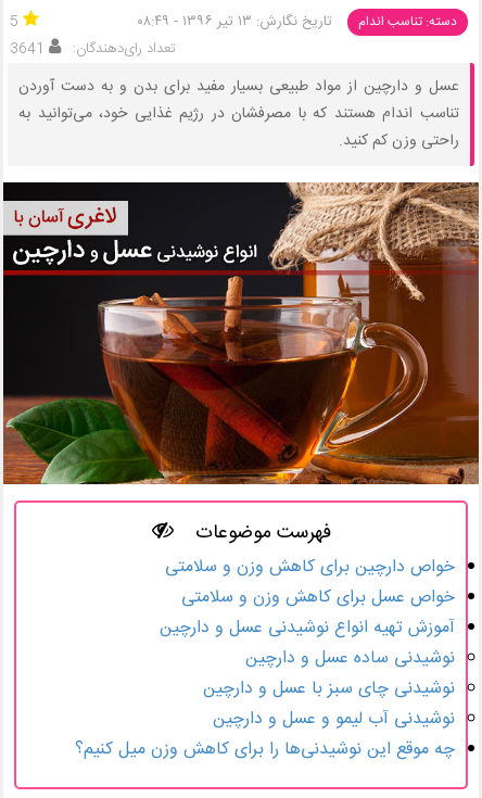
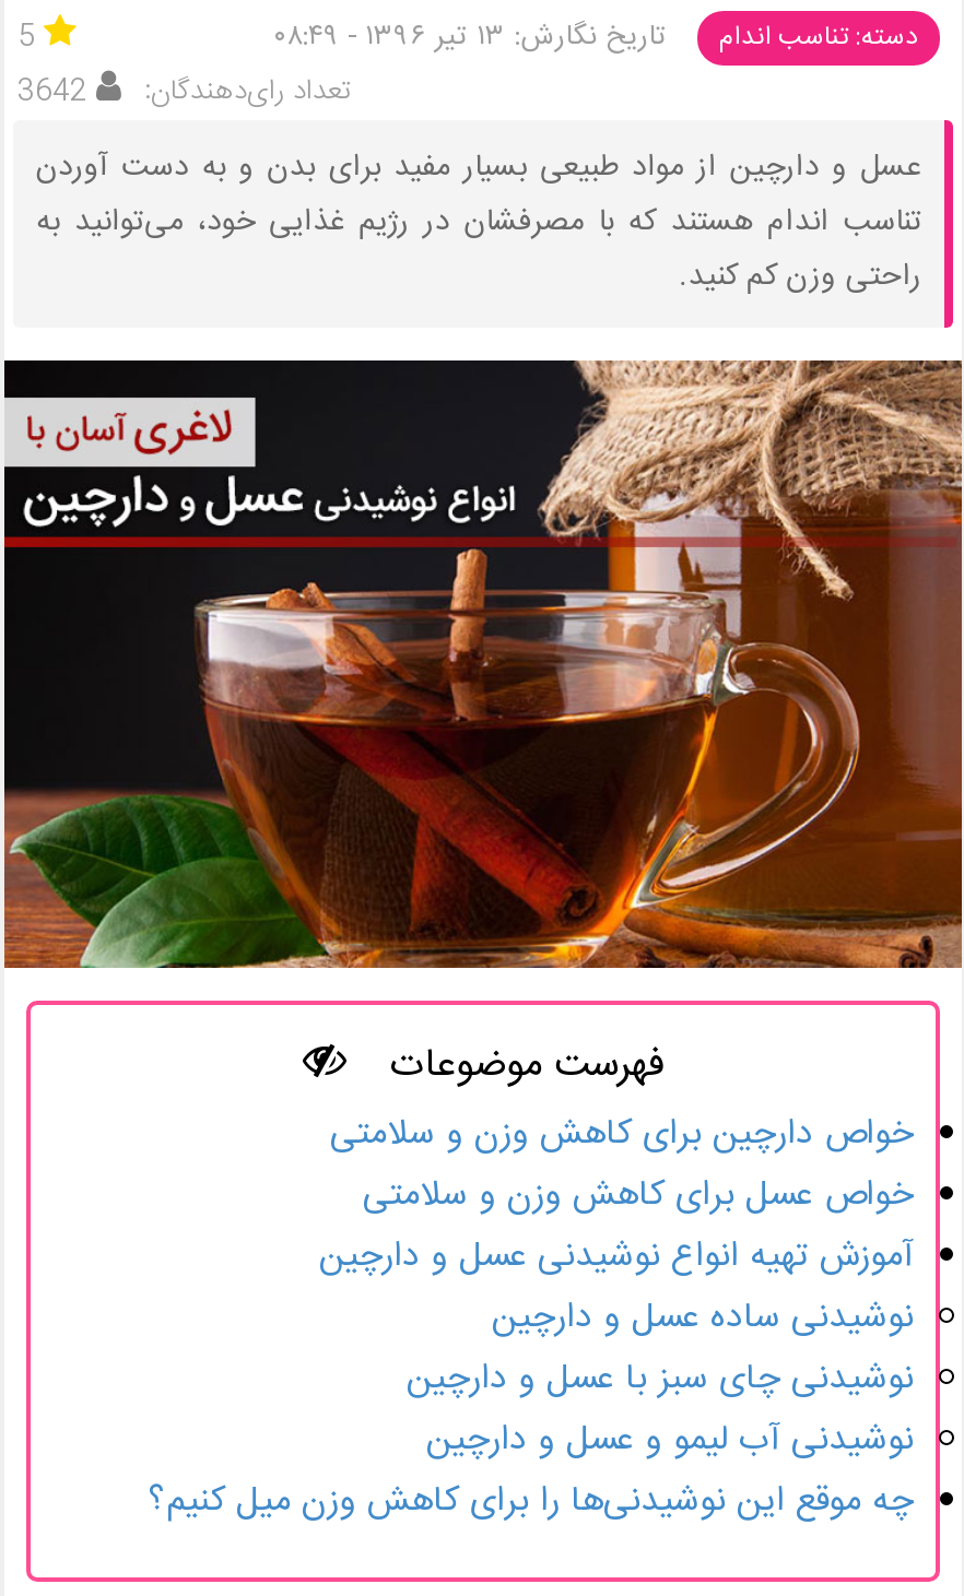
- تعداد رای‌دهندگان: 3641
+ تعداد رای‌دهندگان: 3642
